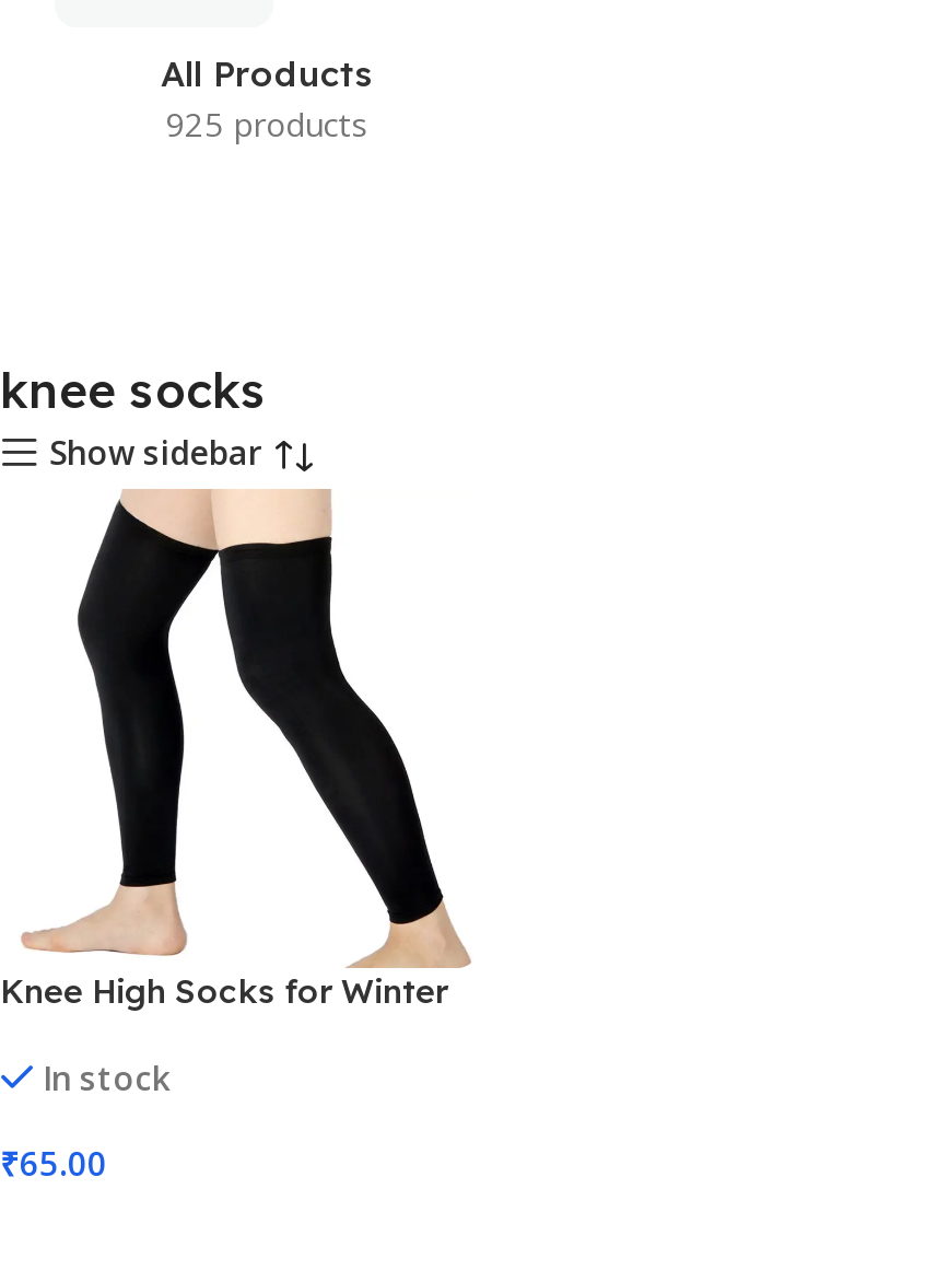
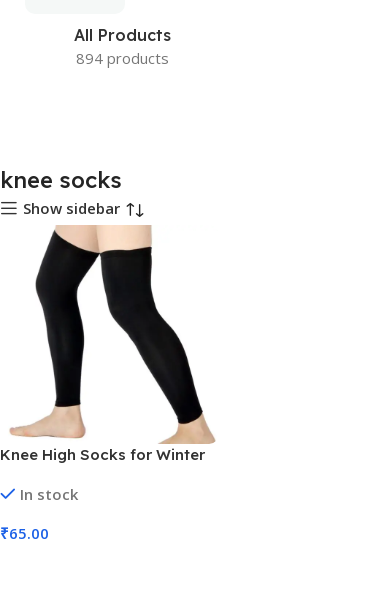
- 925 products
+ 894 products
